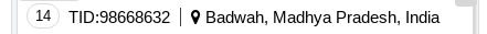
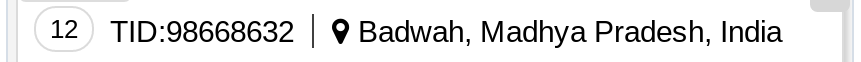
- 14 TID:98668632 Badwah, Madhya Pradesh, India
+ 12 TID:98668632 Badwah, Madhya Pradesh, India
